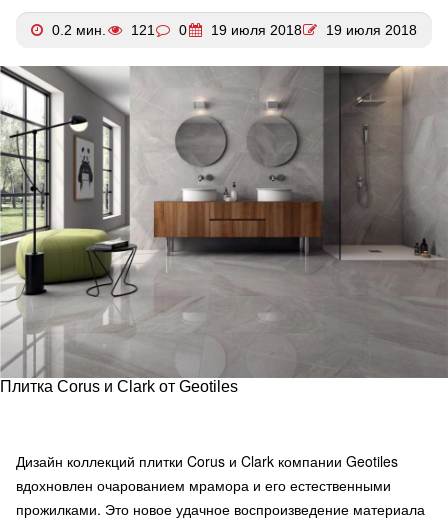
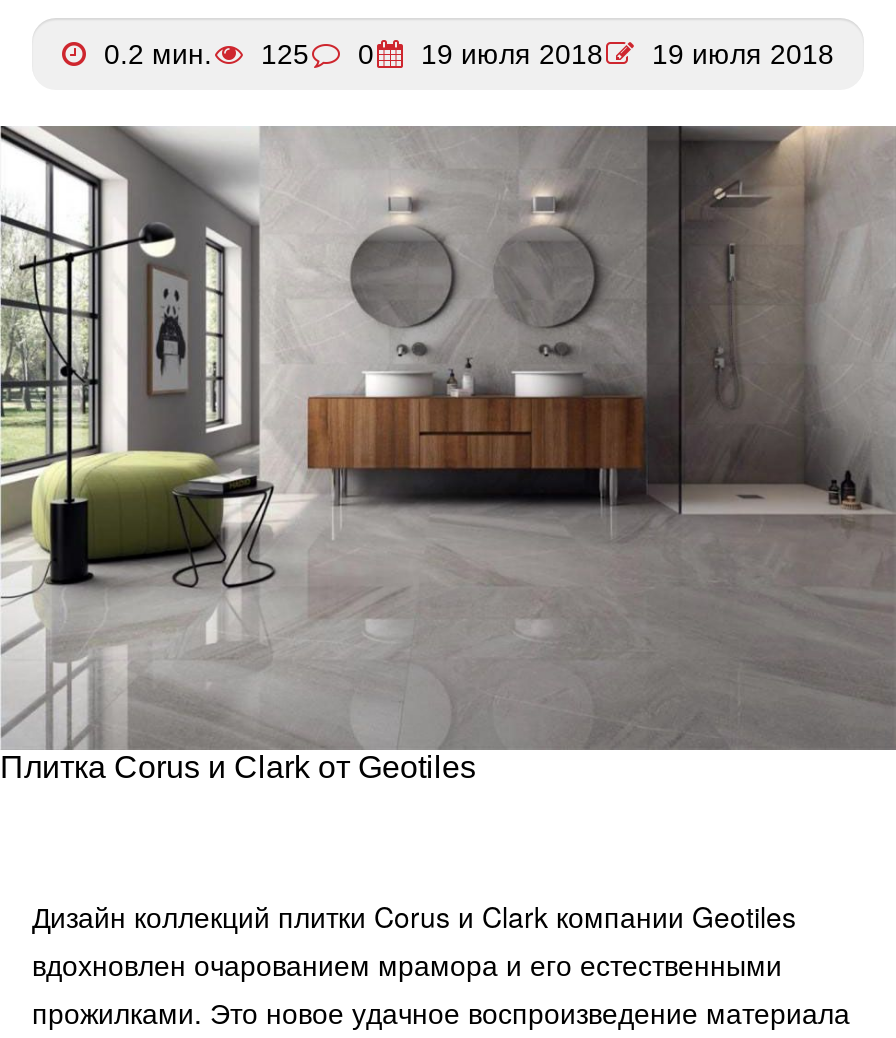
- 0.2 мин. 121 0 19 июля 2018 19 июля 2018
+ 0.2 мин. 125 0 19 июля 2018 19 июля 2018
